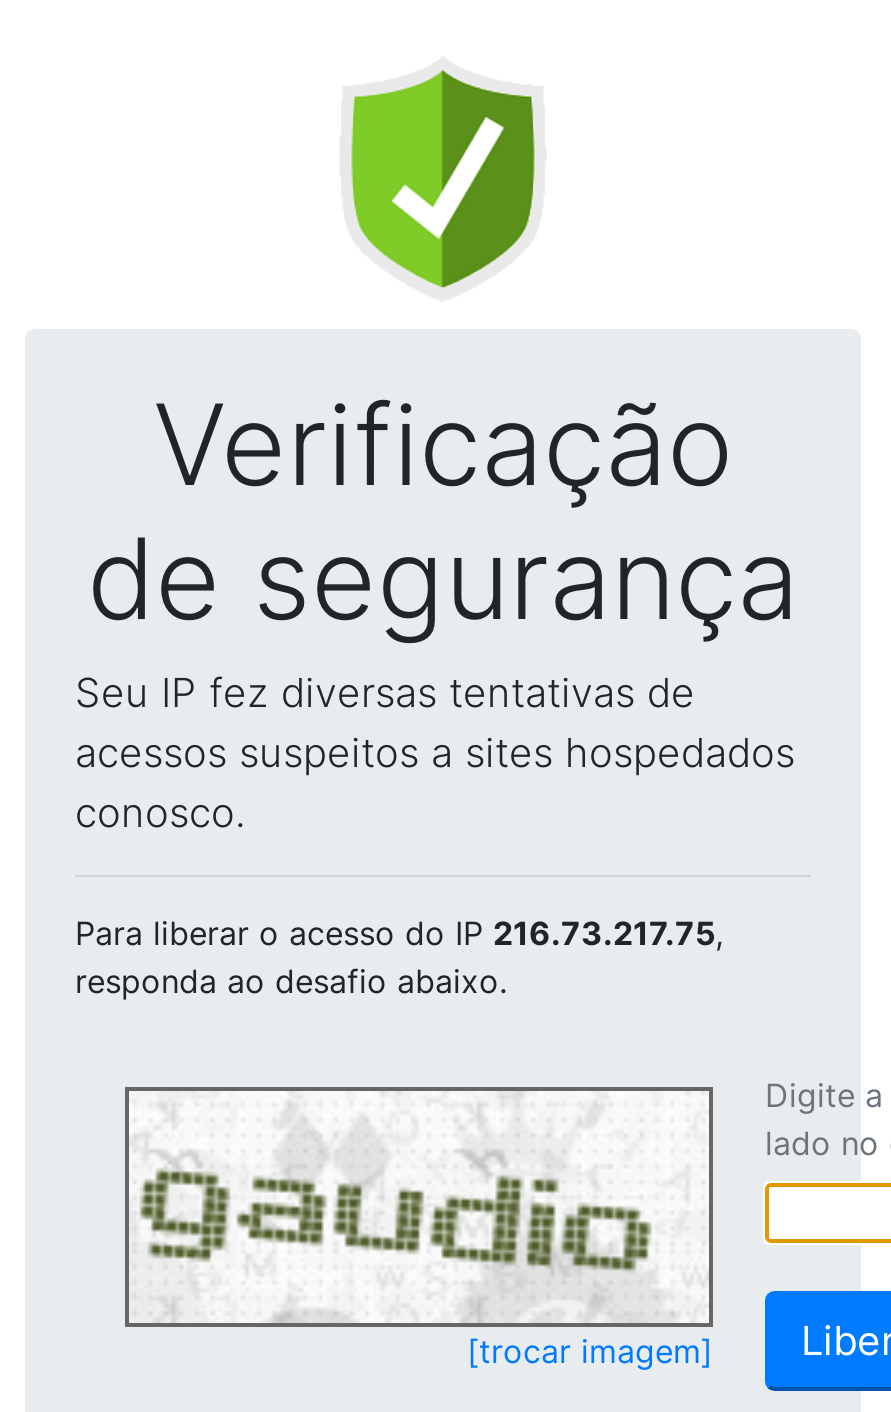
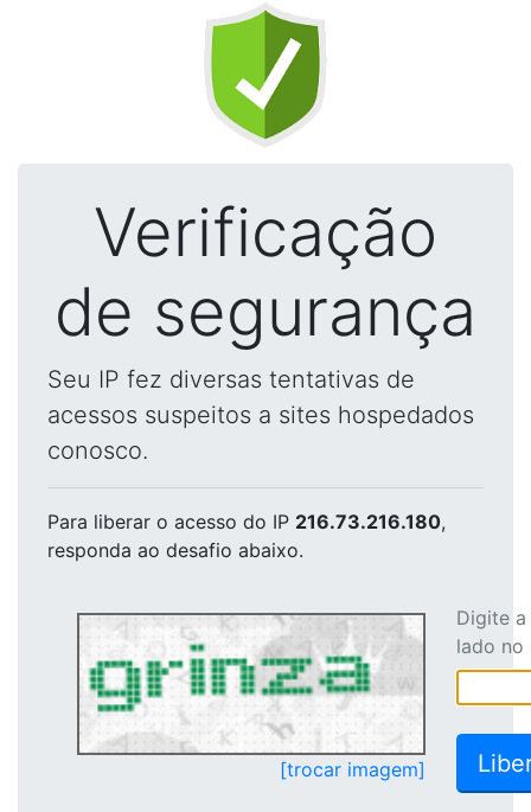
- Para liberar o acesso do IP 216.73.217.75,
+ Para liberar o acesso do IP 216.73.216.180,

- [image]
+ [image]
